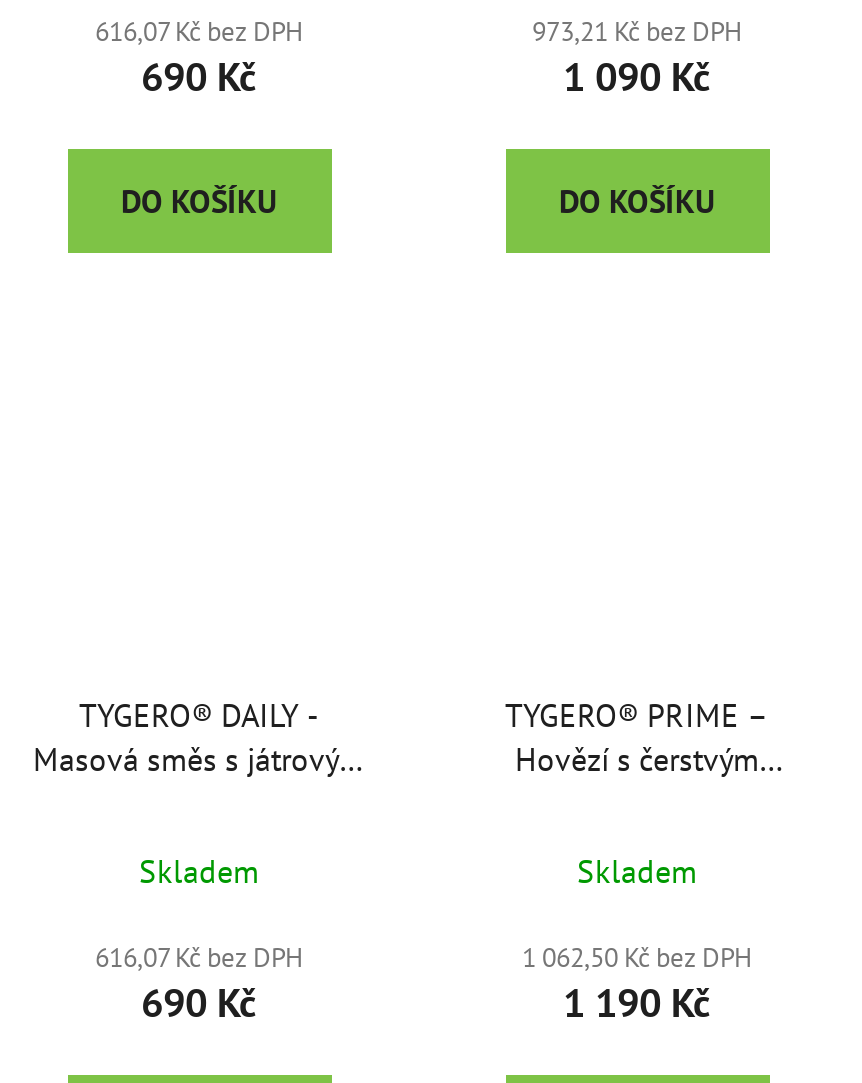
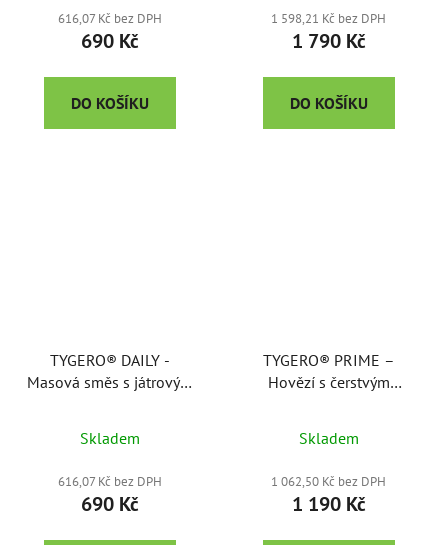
- 973,21 Kč bez DPH
+ 1 598,21 Kč bez DPH

- 1 090 Kč
+ 1 790 Kč
